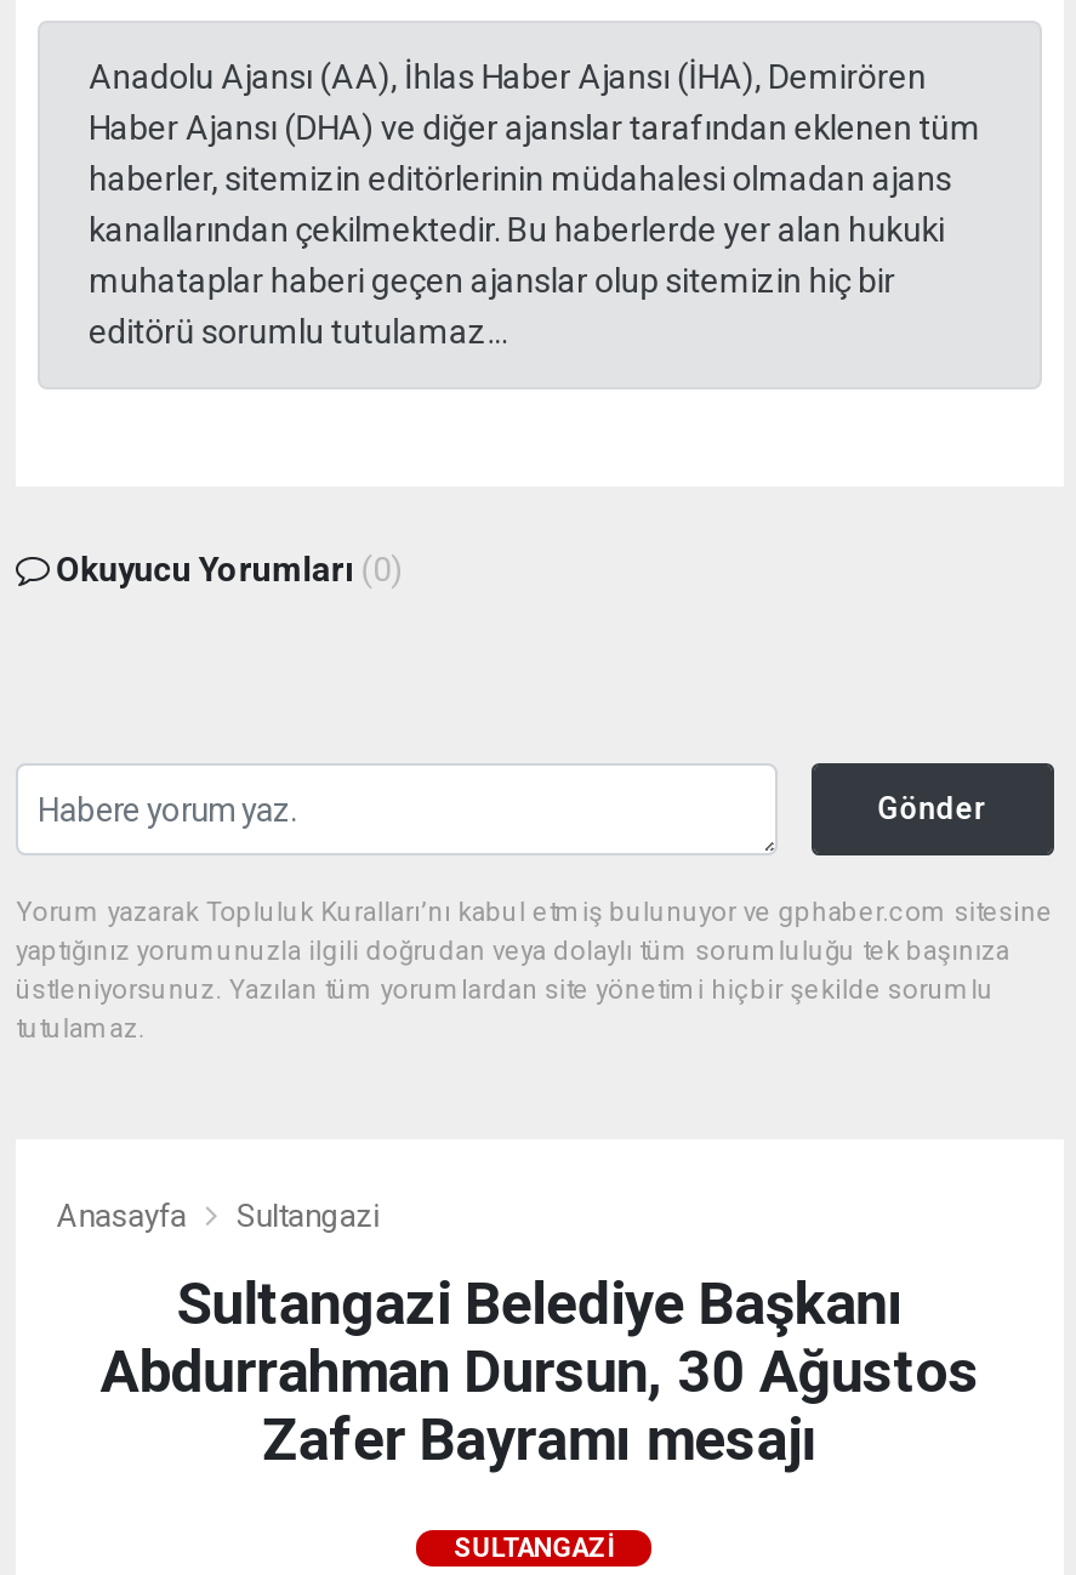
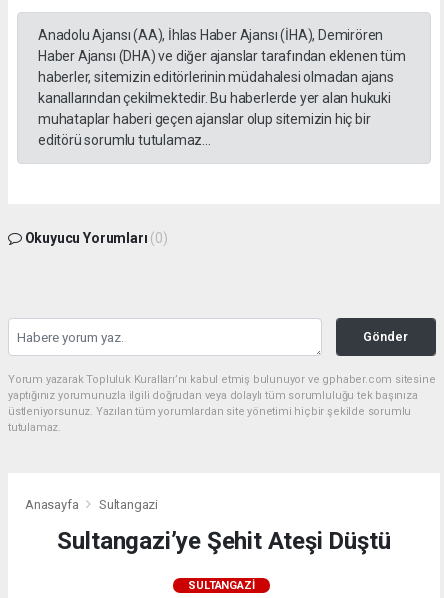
- Sultangazi Belediye Başkanı
- Abdurrahman Dursun, 30 Ağustos
- Zafer Bayramı mesajı
+ Sultangazi’ye Şehit Ateşi Düştü
